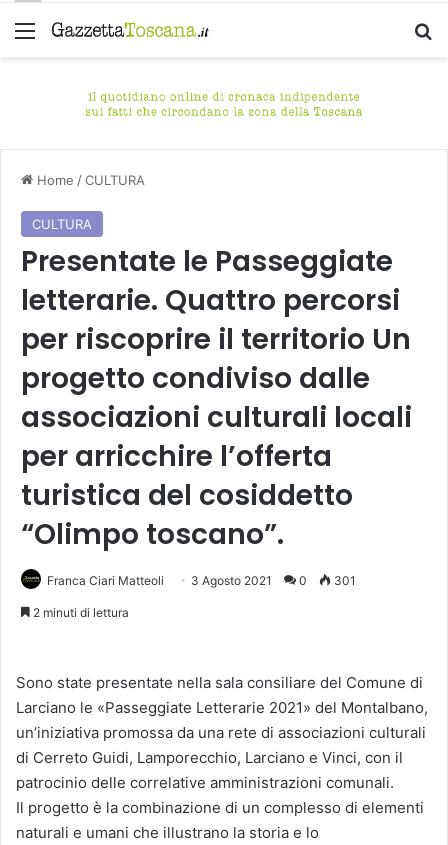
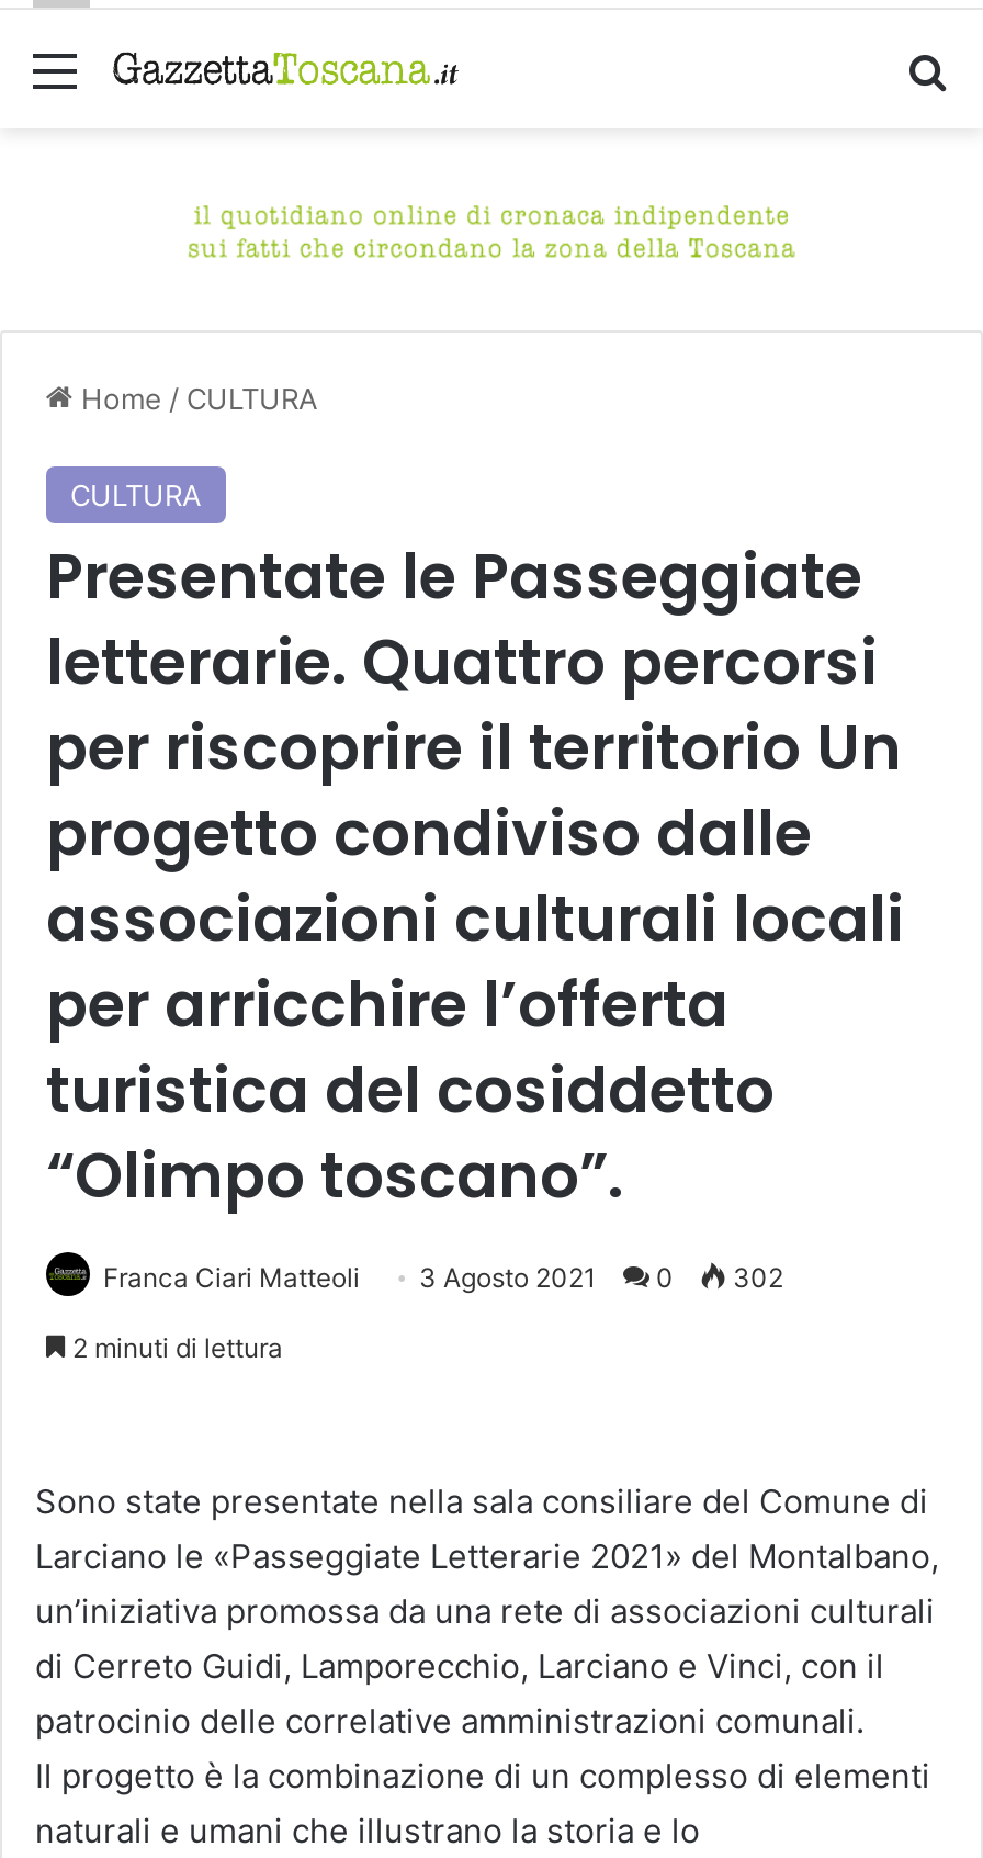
- Franca Ciari Matteoli 3 Agosto 2021 0 301
+ Franca Ciari Matteoli 3 Agosto 2021 0 302
